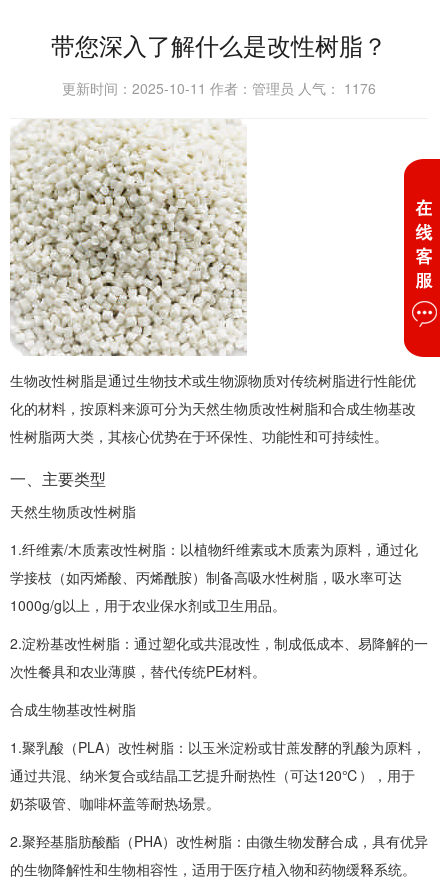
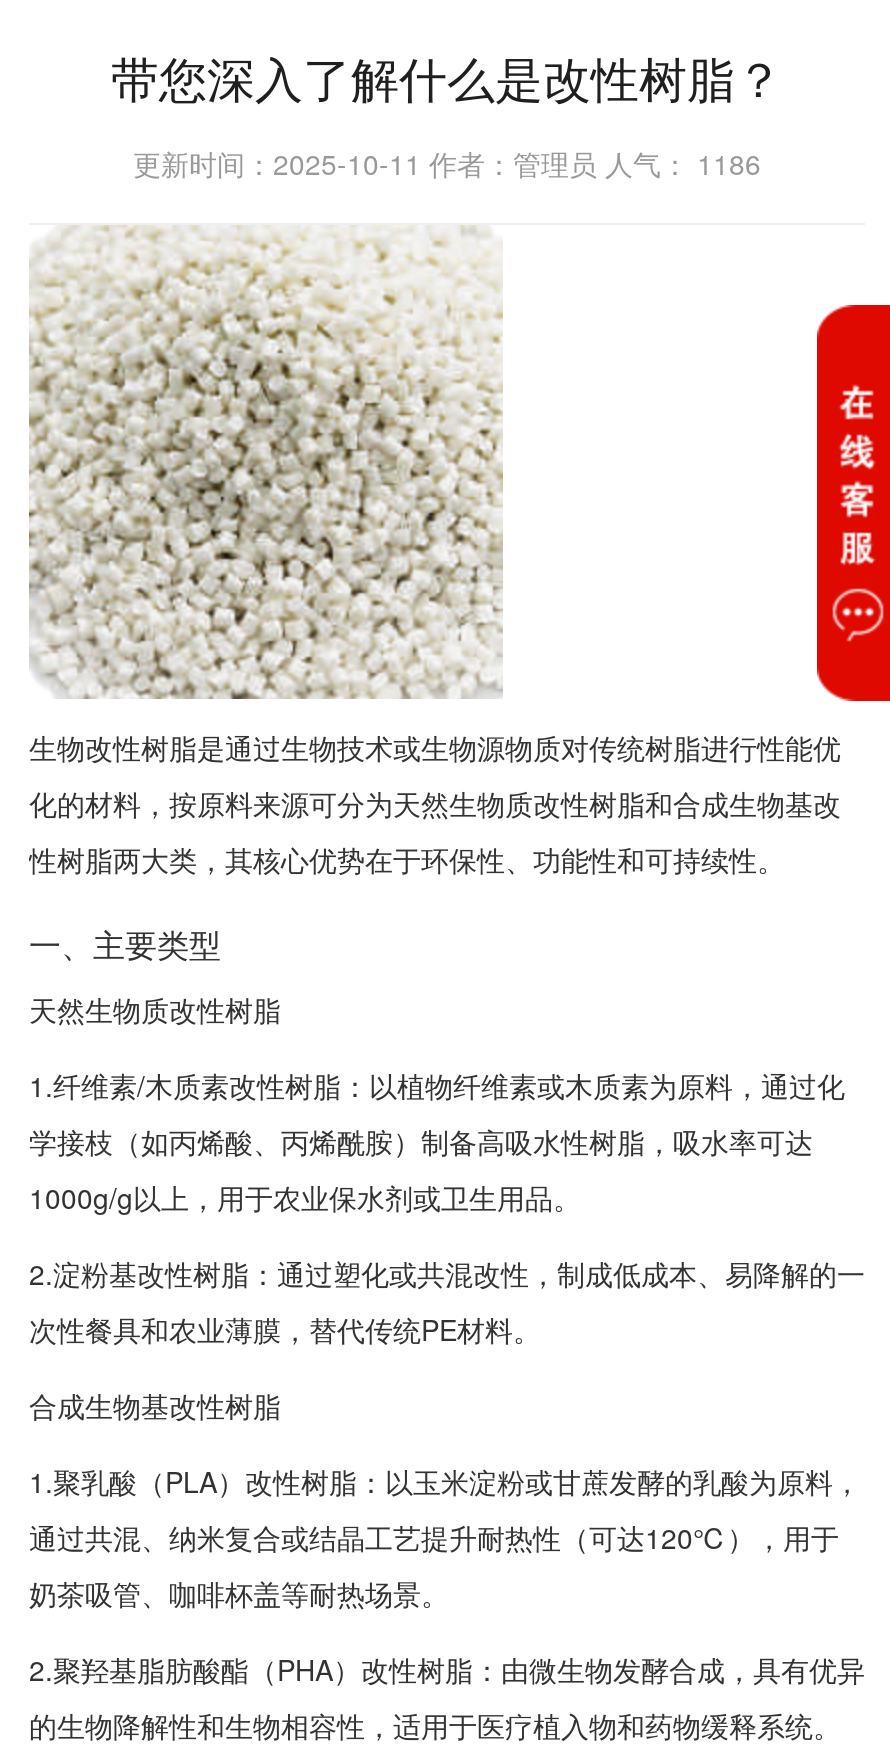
- 更新时间：2025-10-11 作者：管理员 人气：1176
+ 更新时间：2025-10-11 作者：管理员 人气：1186
